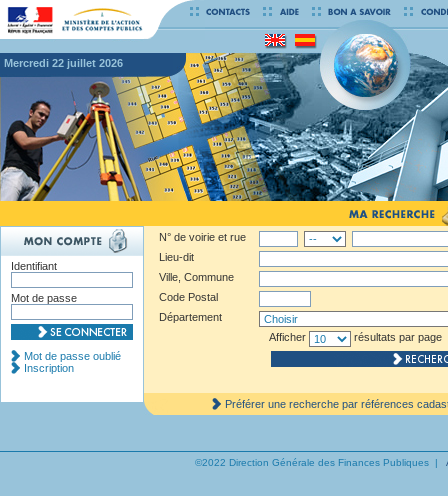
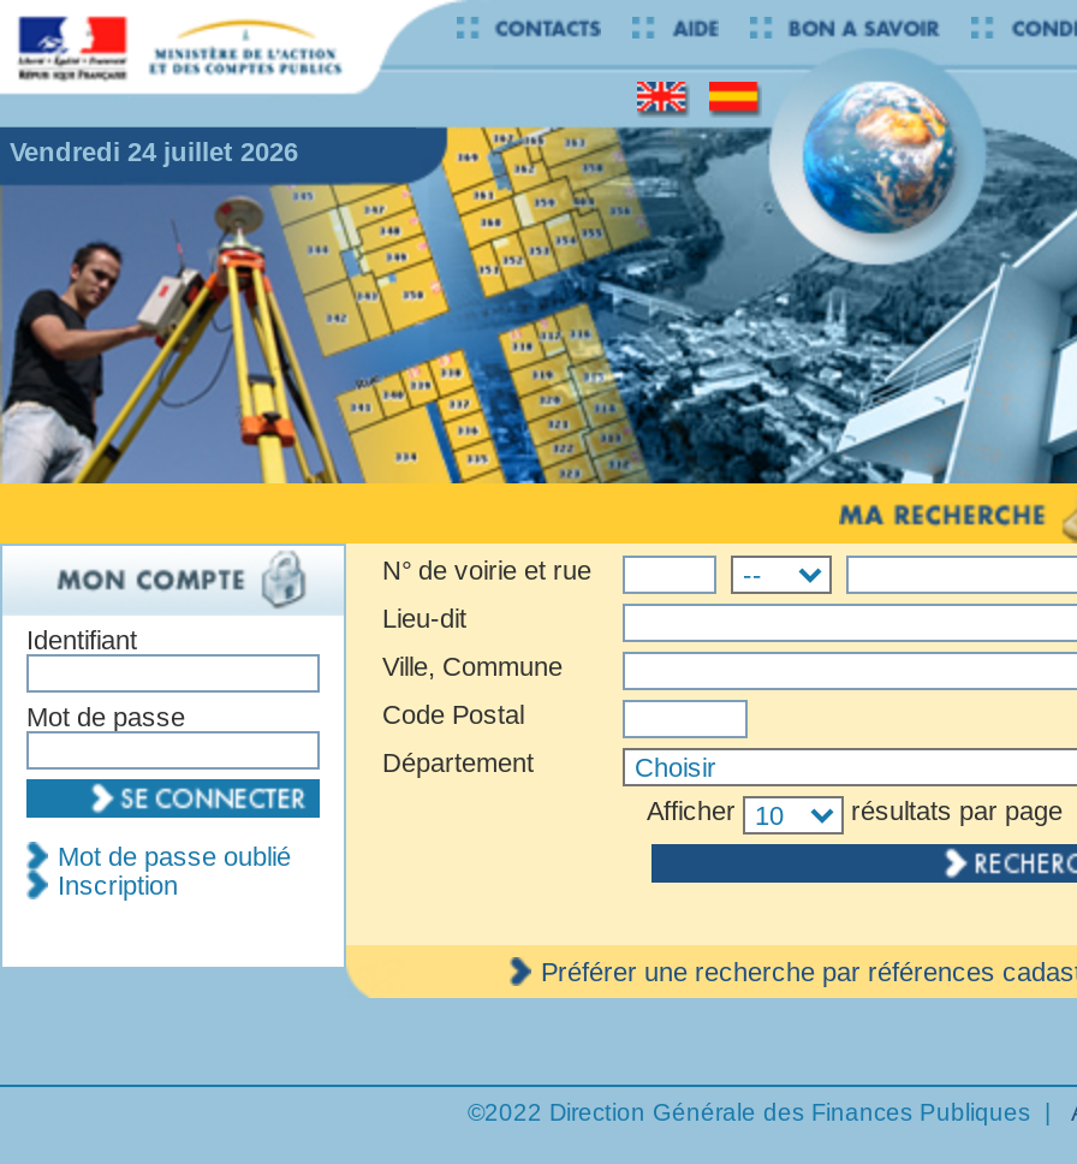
- mercredi 22 juillet 2026
+ vendredi 24 juillet 2026
